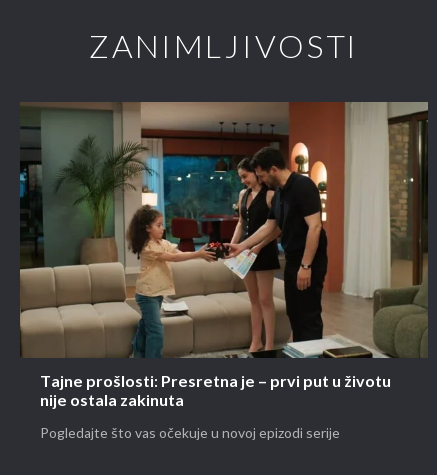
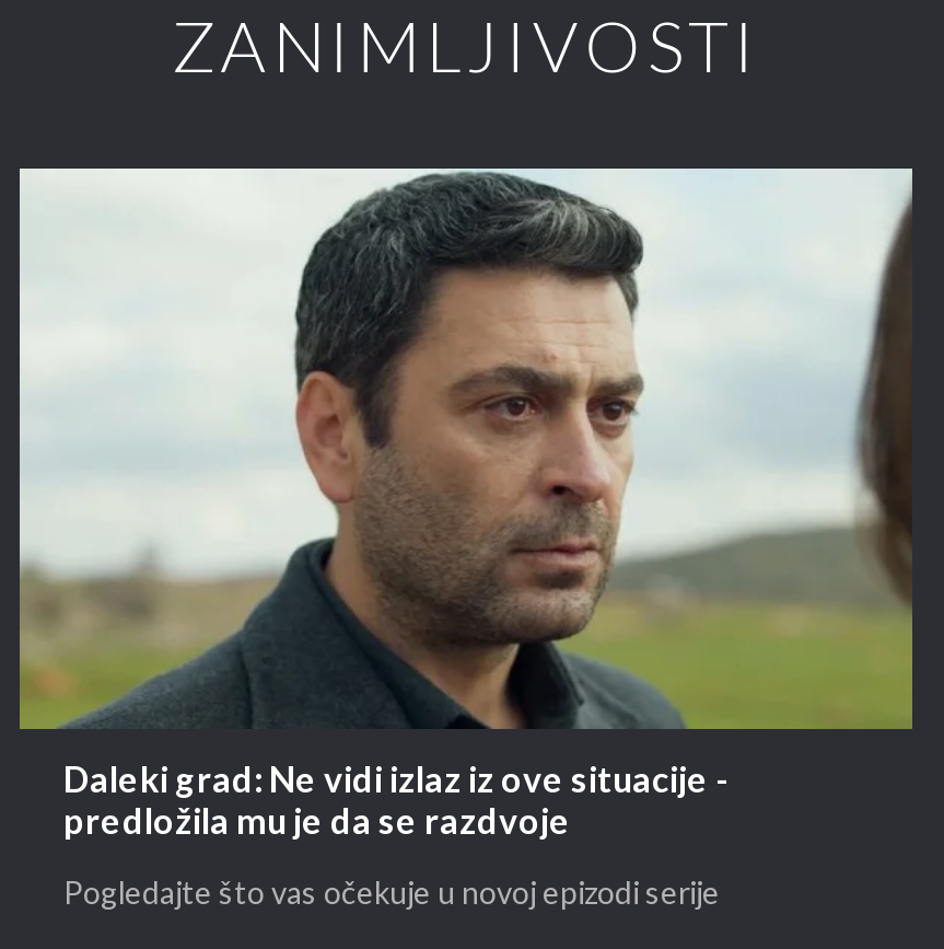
- [image]
- Tajne prošlosti: Presretna je – prvi put u životu
- nije ostala zakinuta
+ [image]
+ Daleki grad: Ne vidi izlaz iz ove situacije -
+ predložila mu je da se razdvoje
